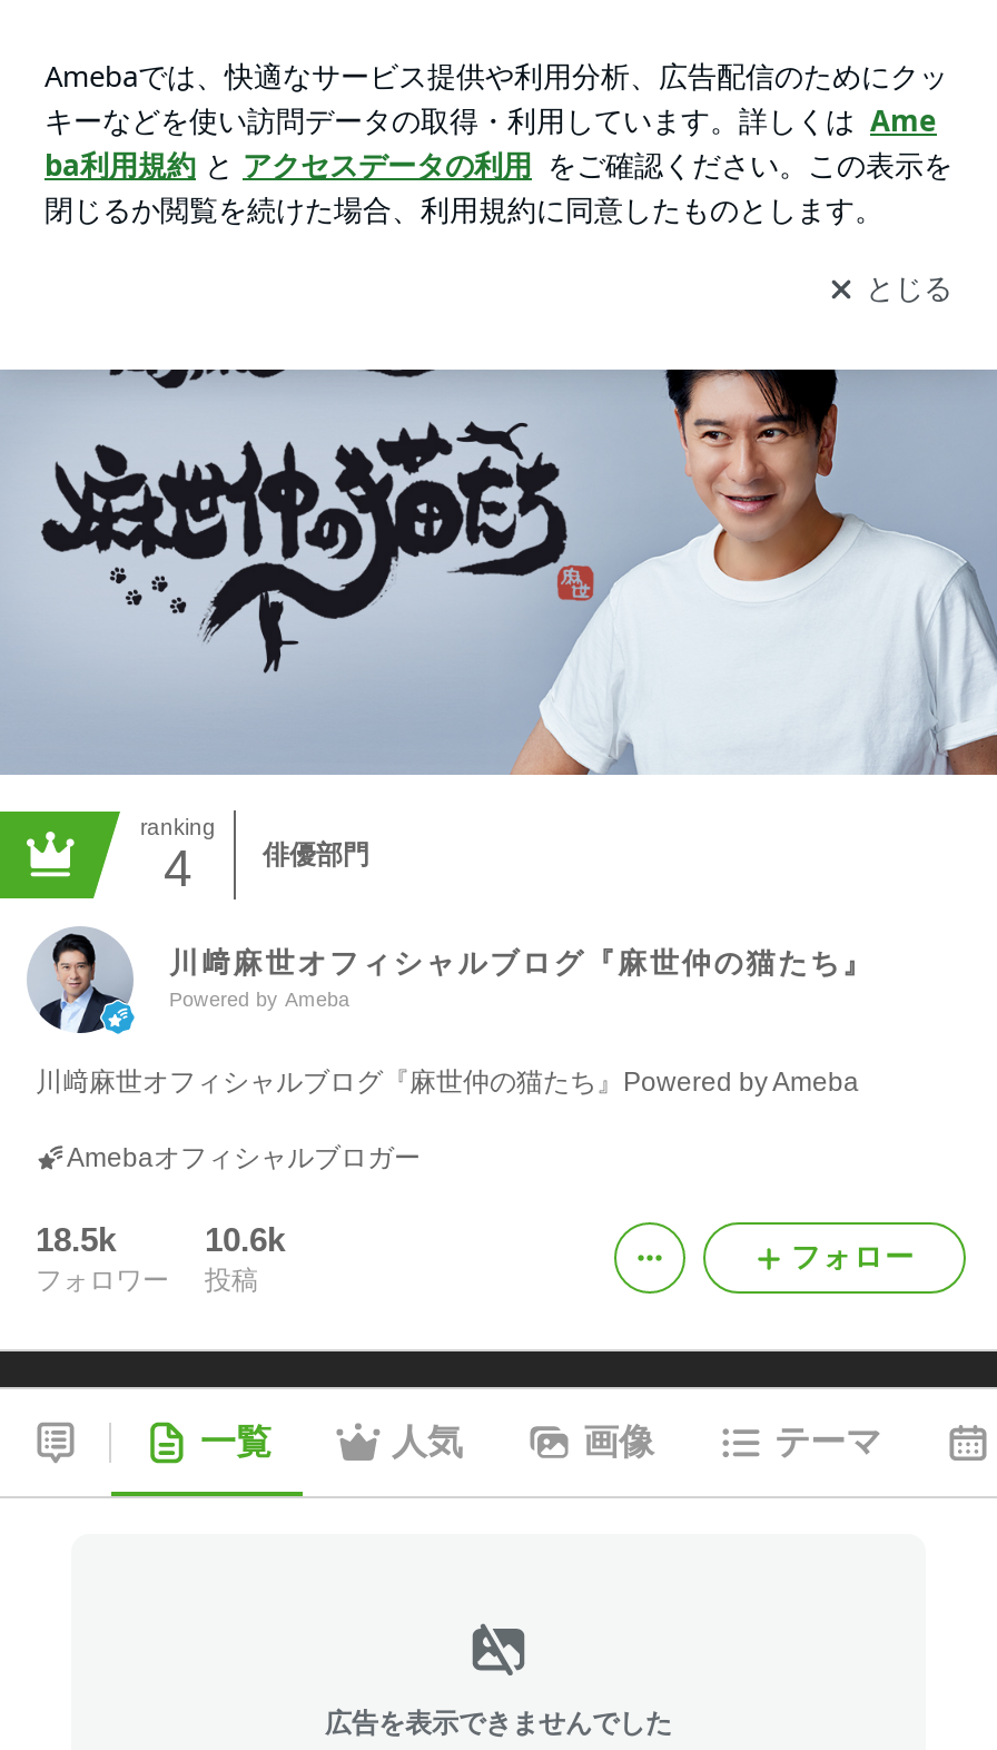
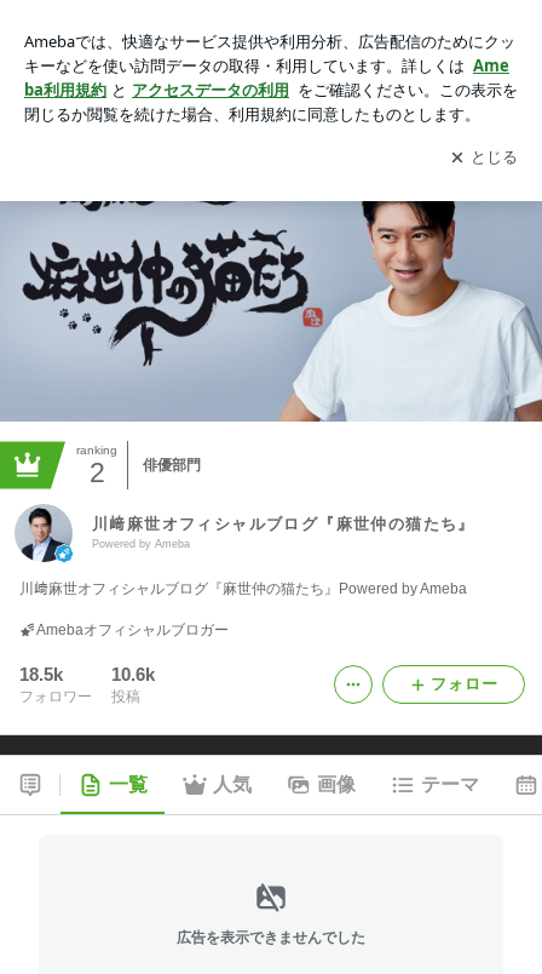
- 4
+ 2
